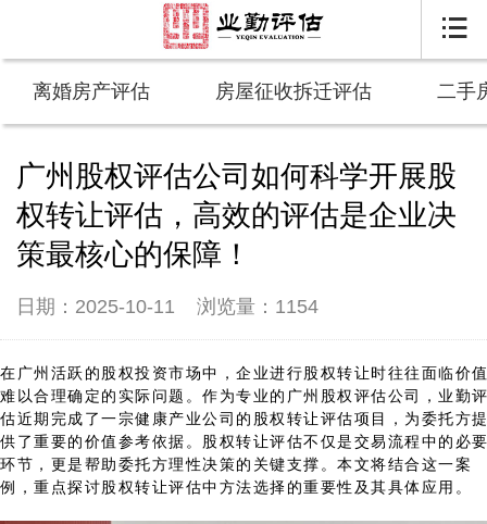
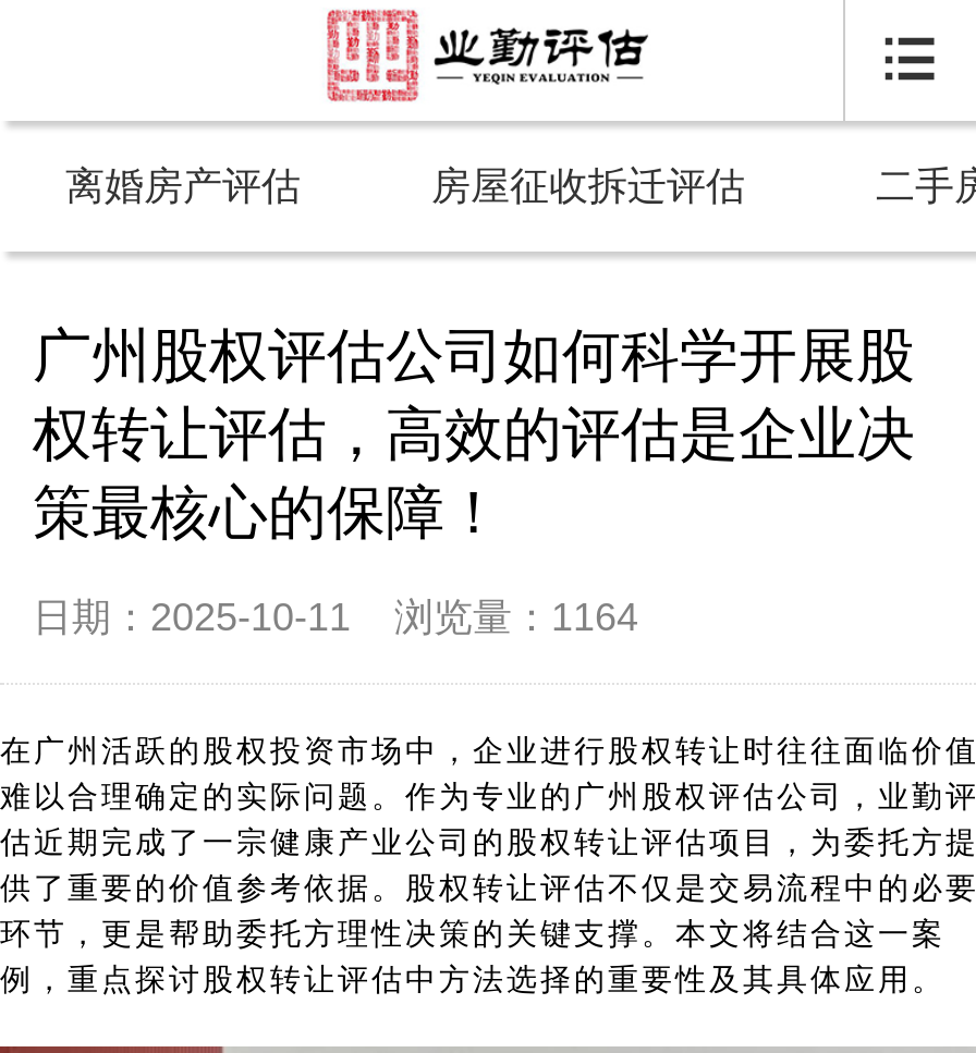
- 日期：2025-10-11 浏览量：1154
+ 日期：2025-10-11 浏览量：1164
